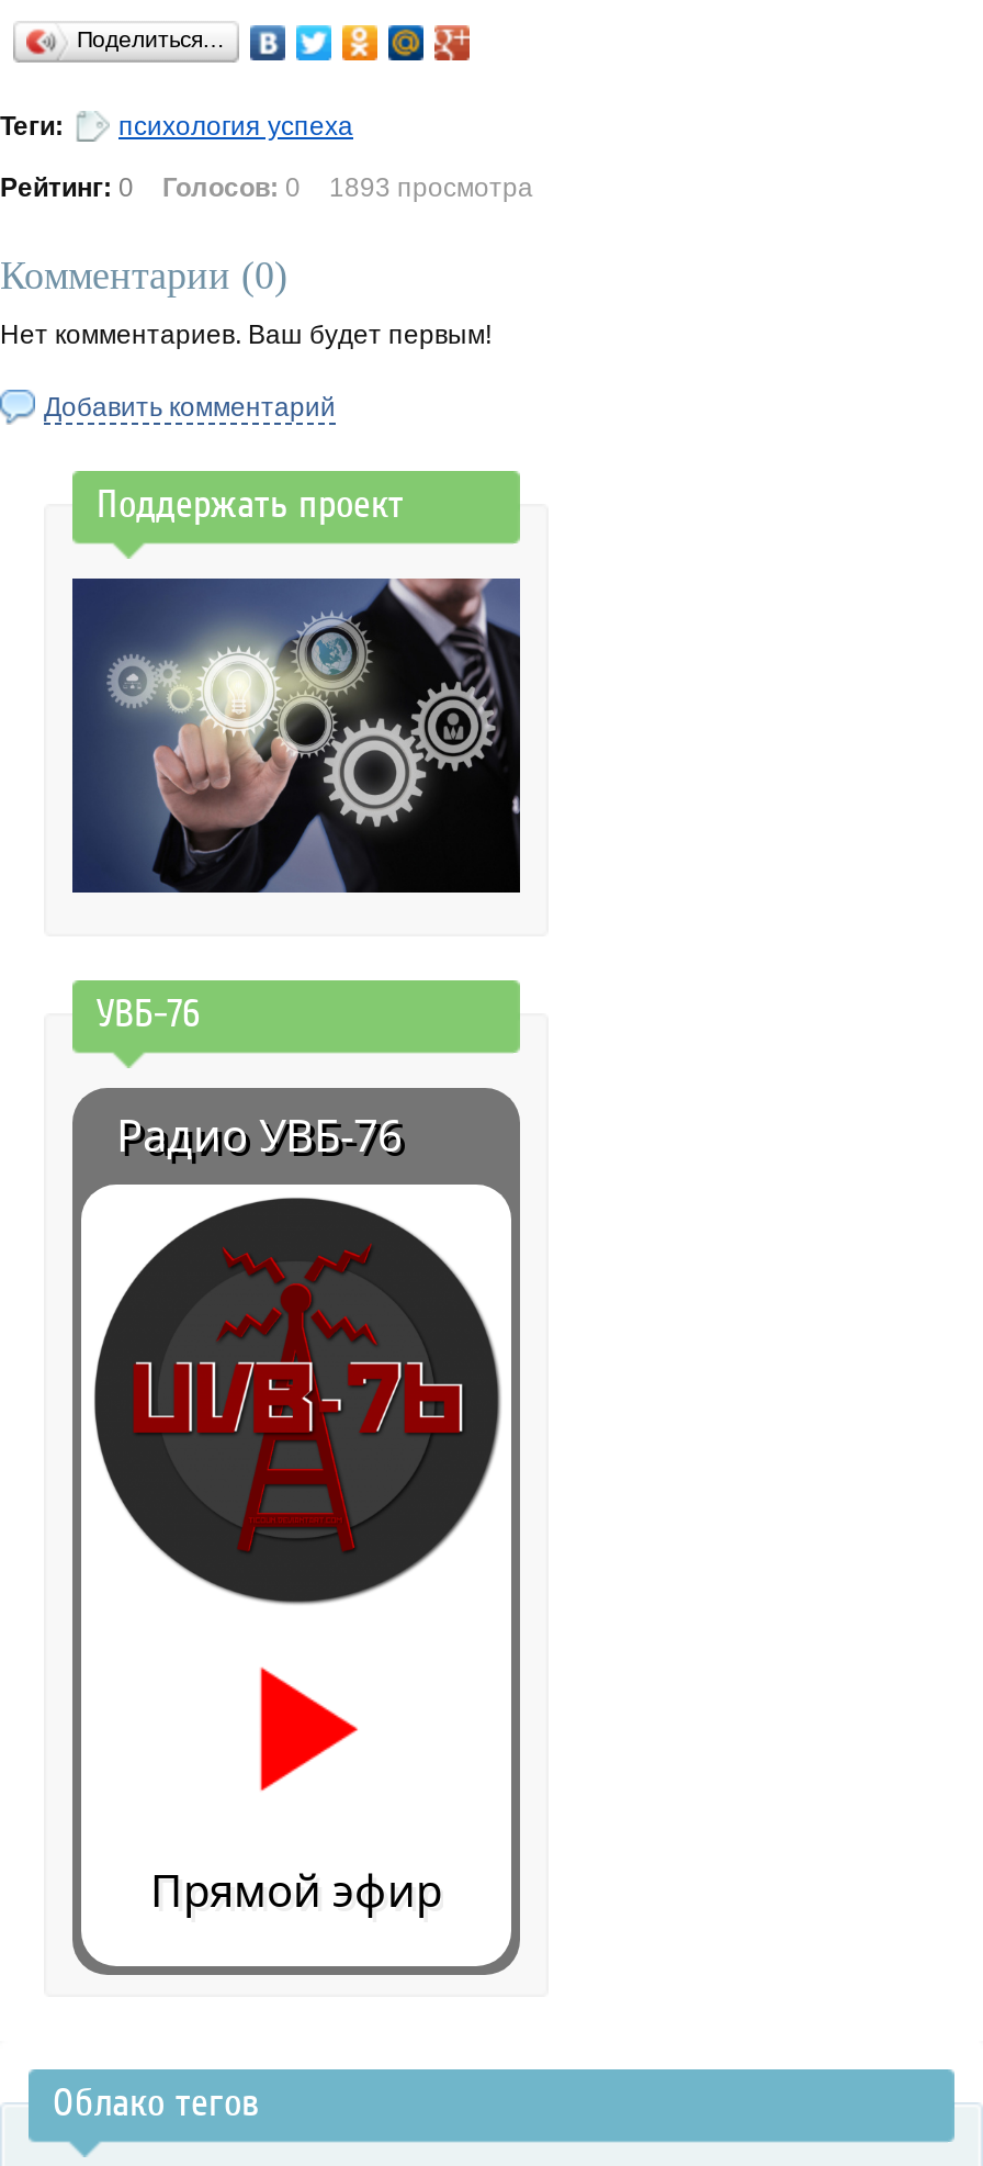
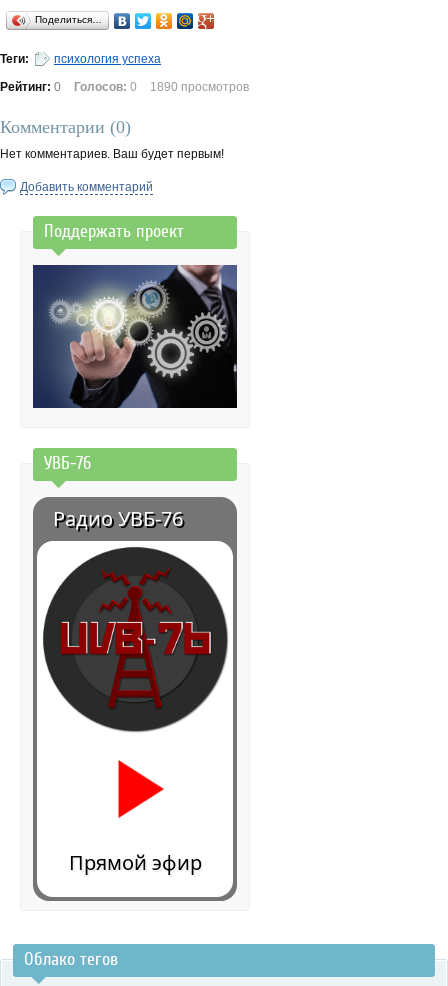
- Рейтинг: 0 Голосов: 0 1893 просмотра
+ Рейтинг: 0 Голосов: 0 1890 просмотров
